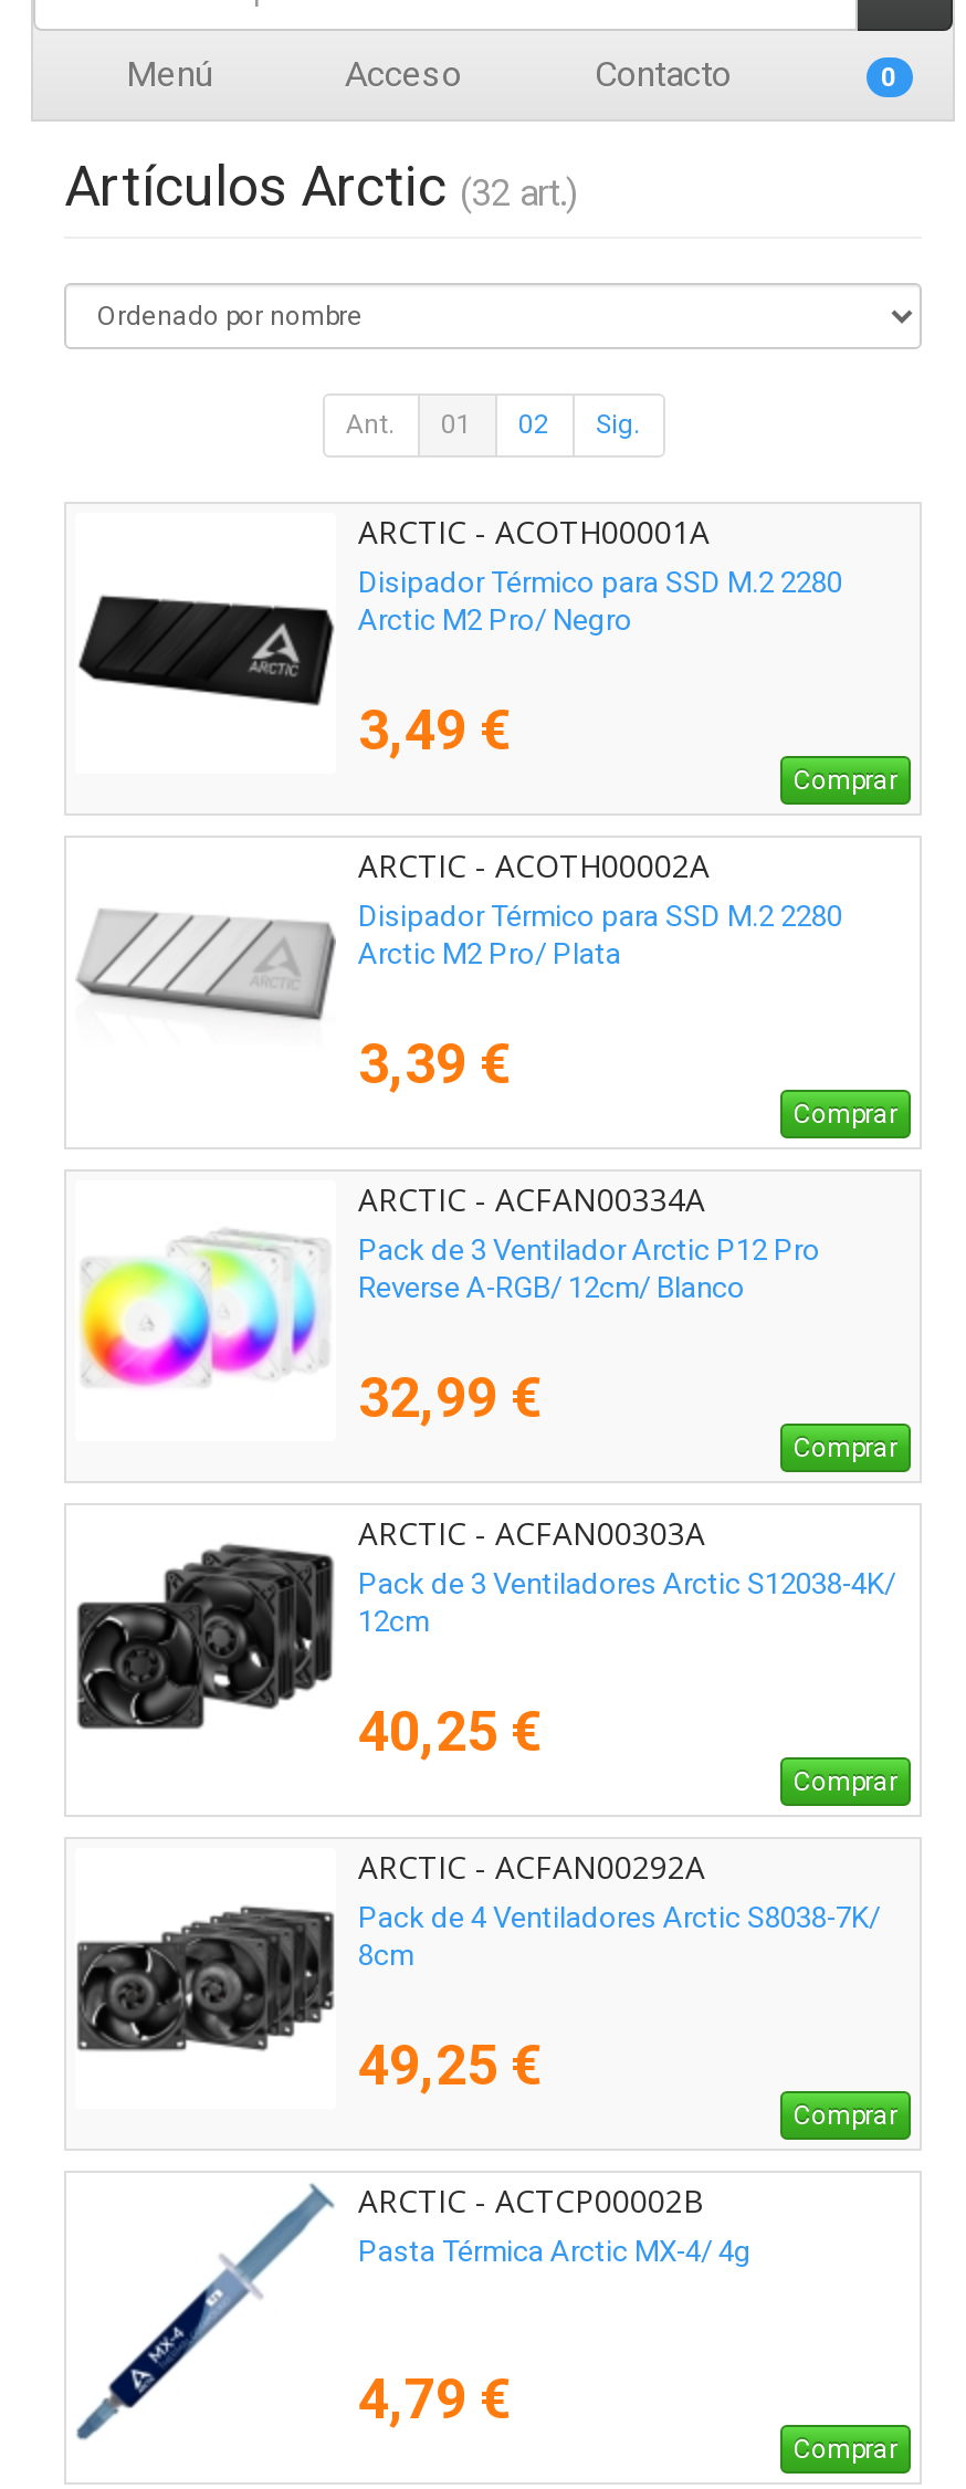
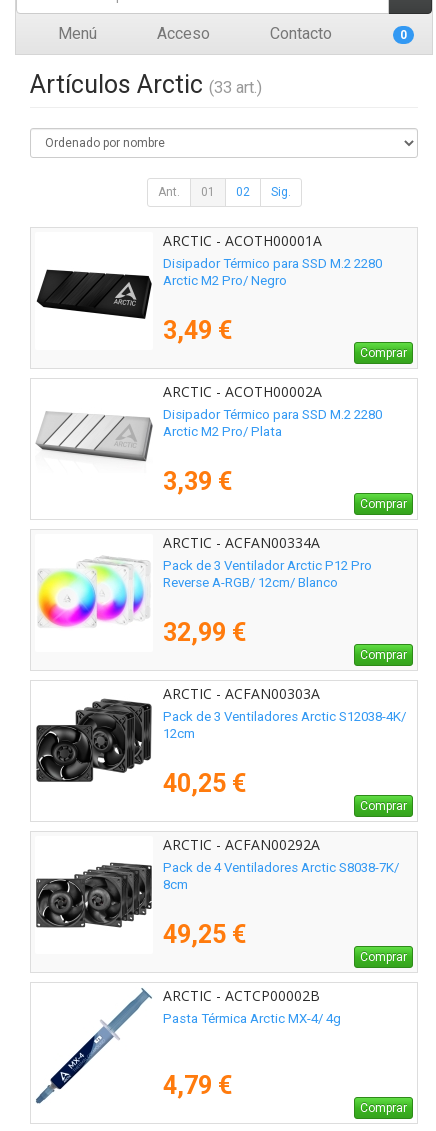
- Artículos Arctic (32 art.)
+ Artículos Arctic (33 art.)
